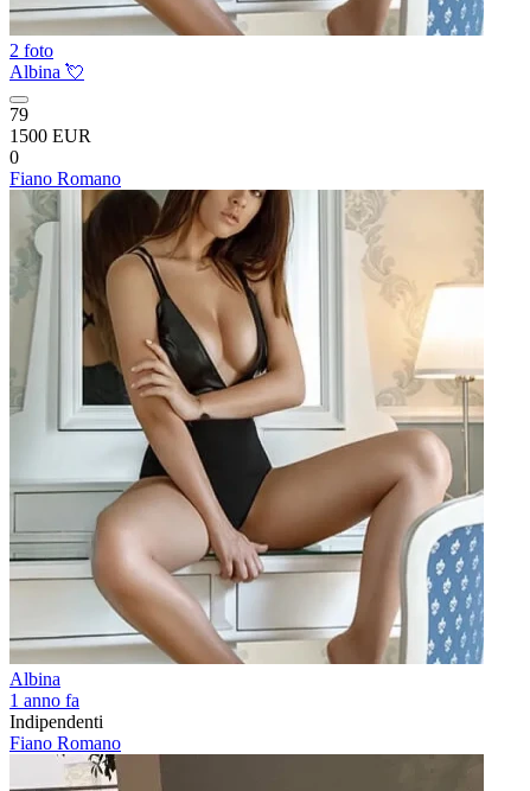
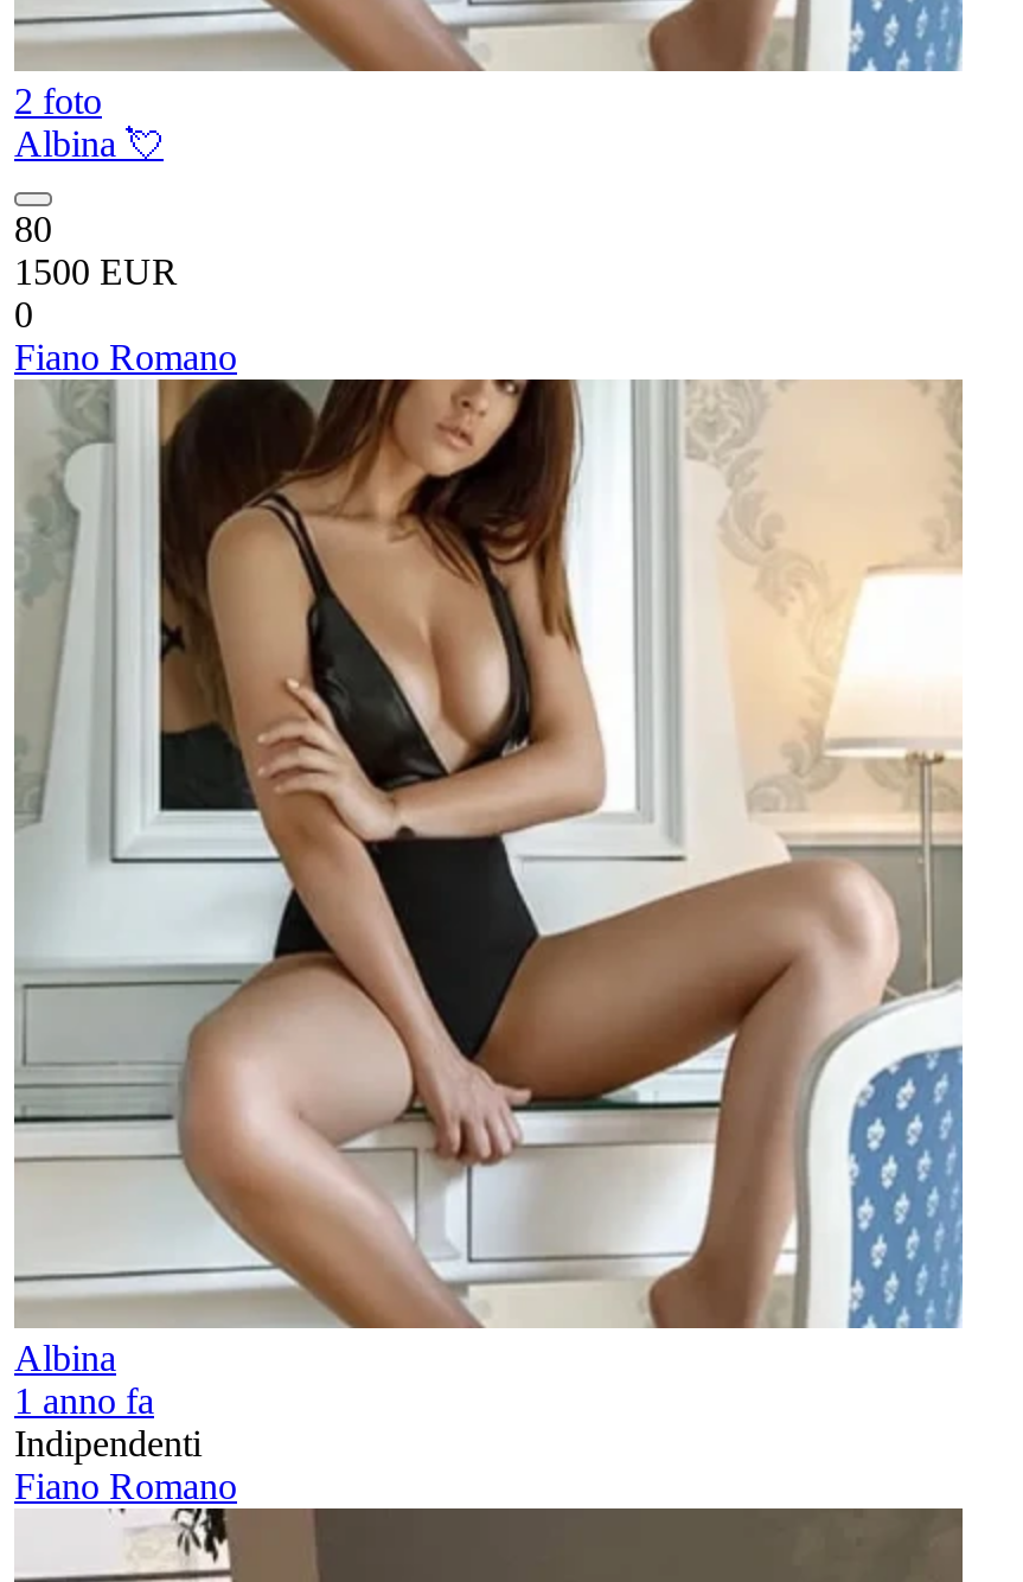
- 79
+ 80
